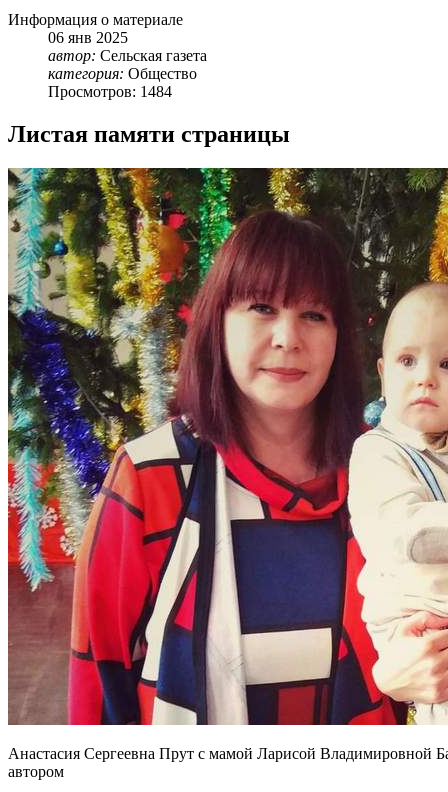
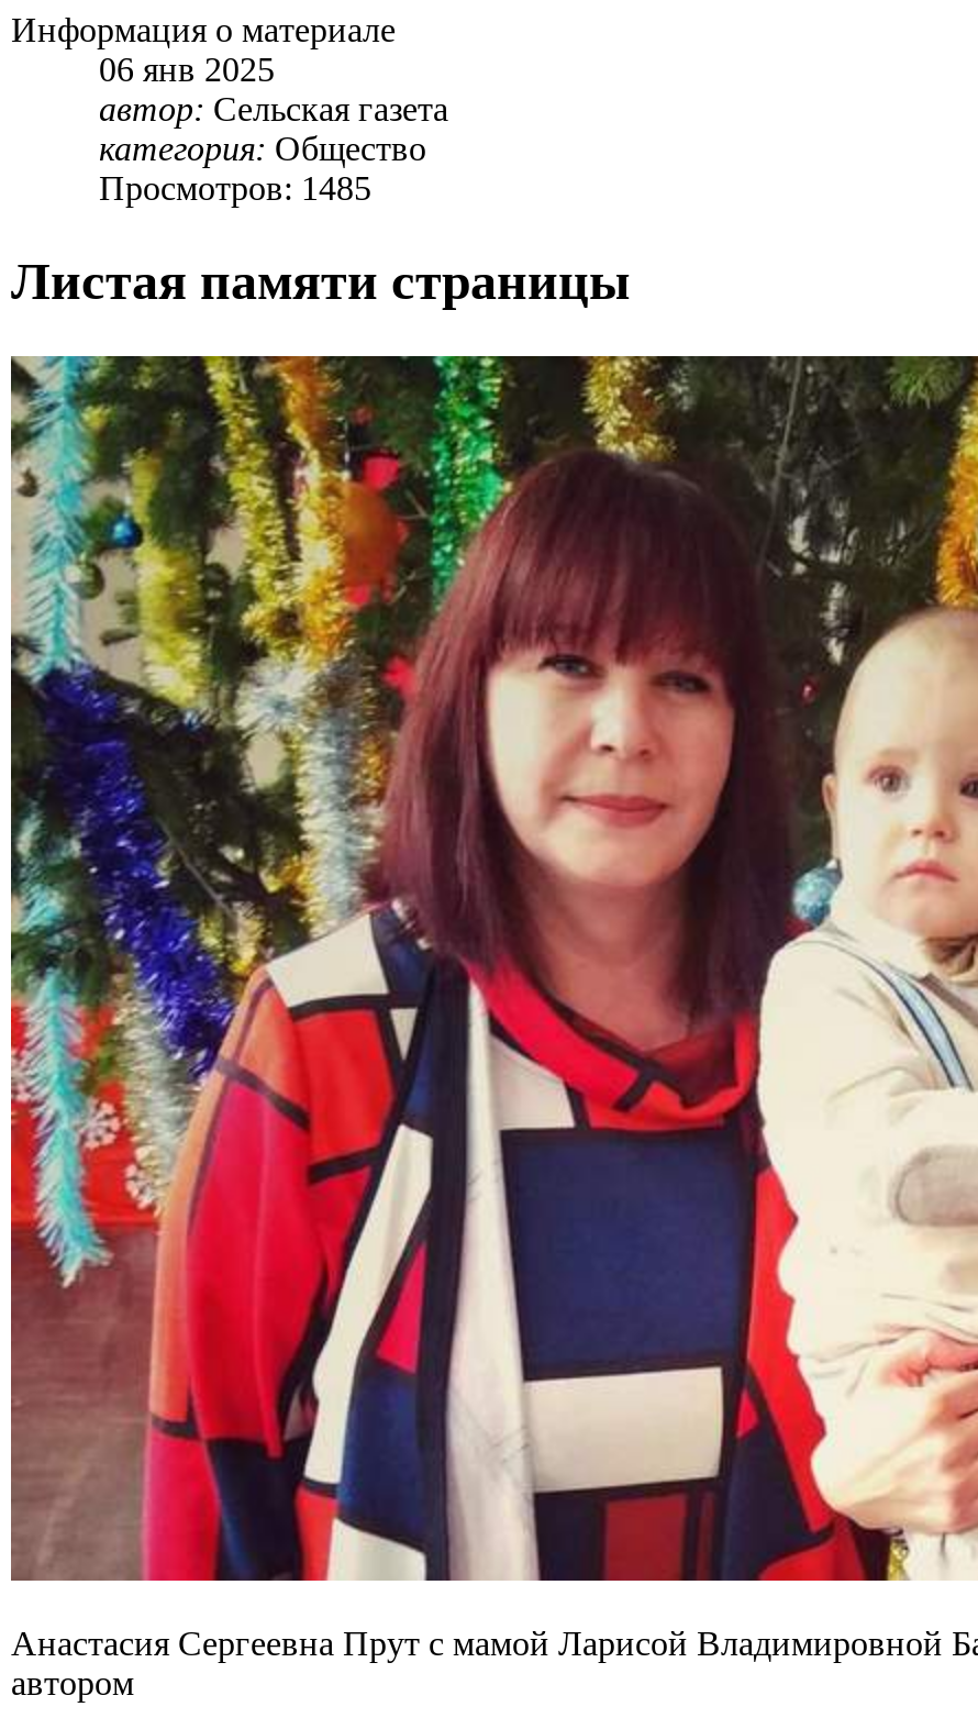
- Просмотров: 1484
+ Просмотров: 1485
